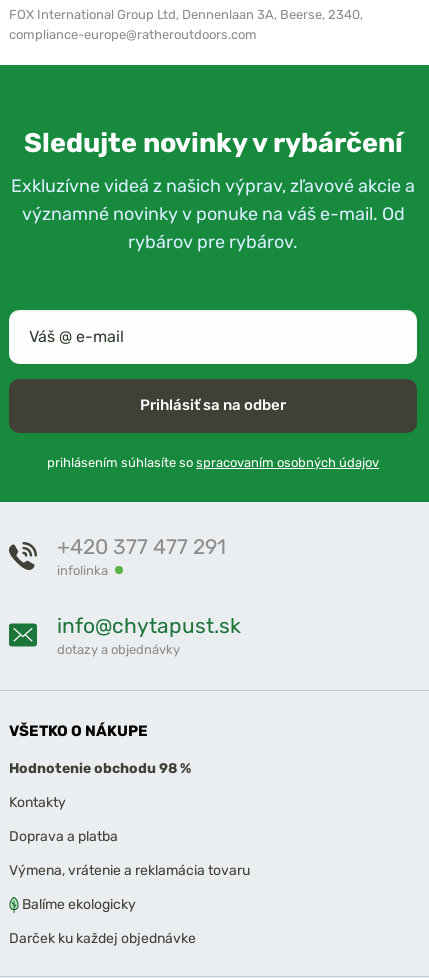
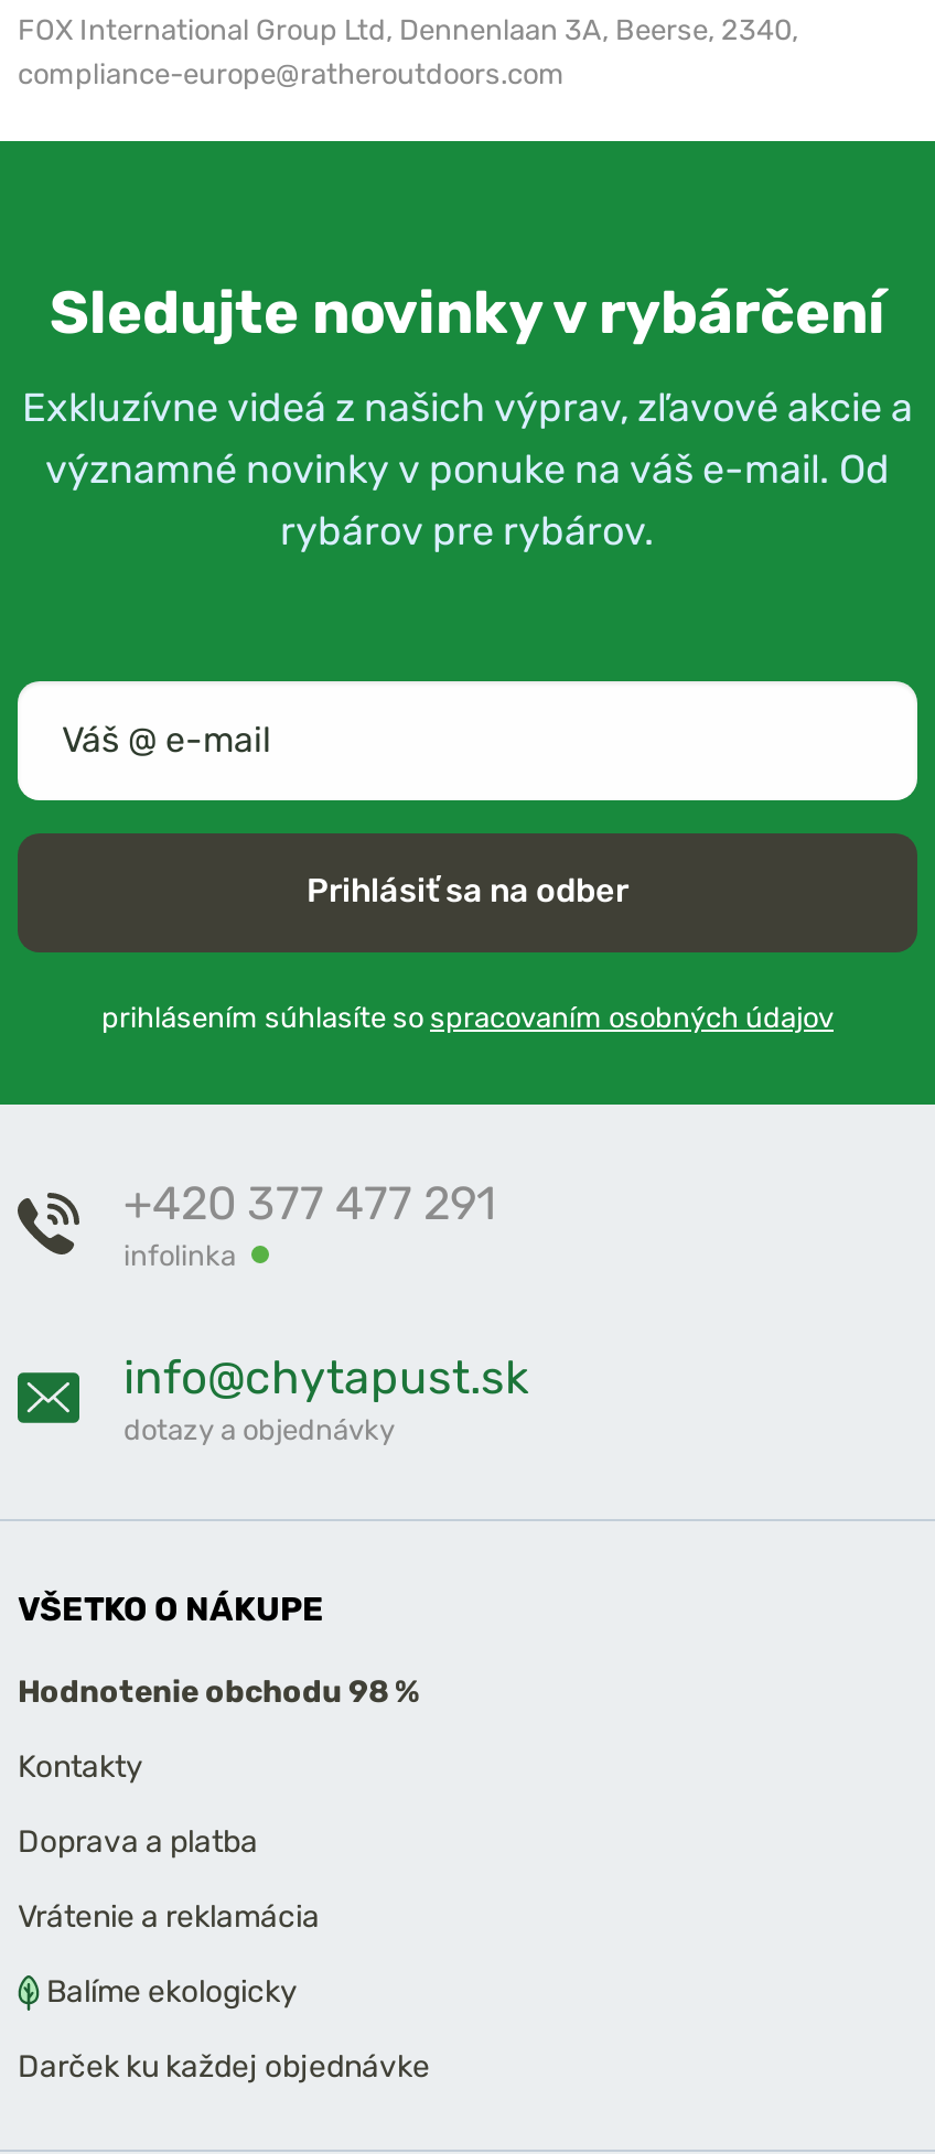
- Výmena, vrátenie a reklamácia tovaru
+ Vrátenie a reklamácia
